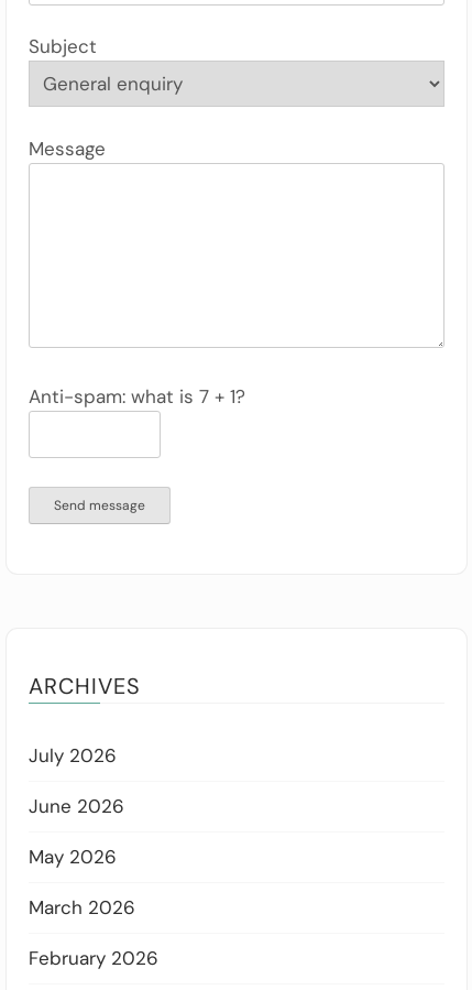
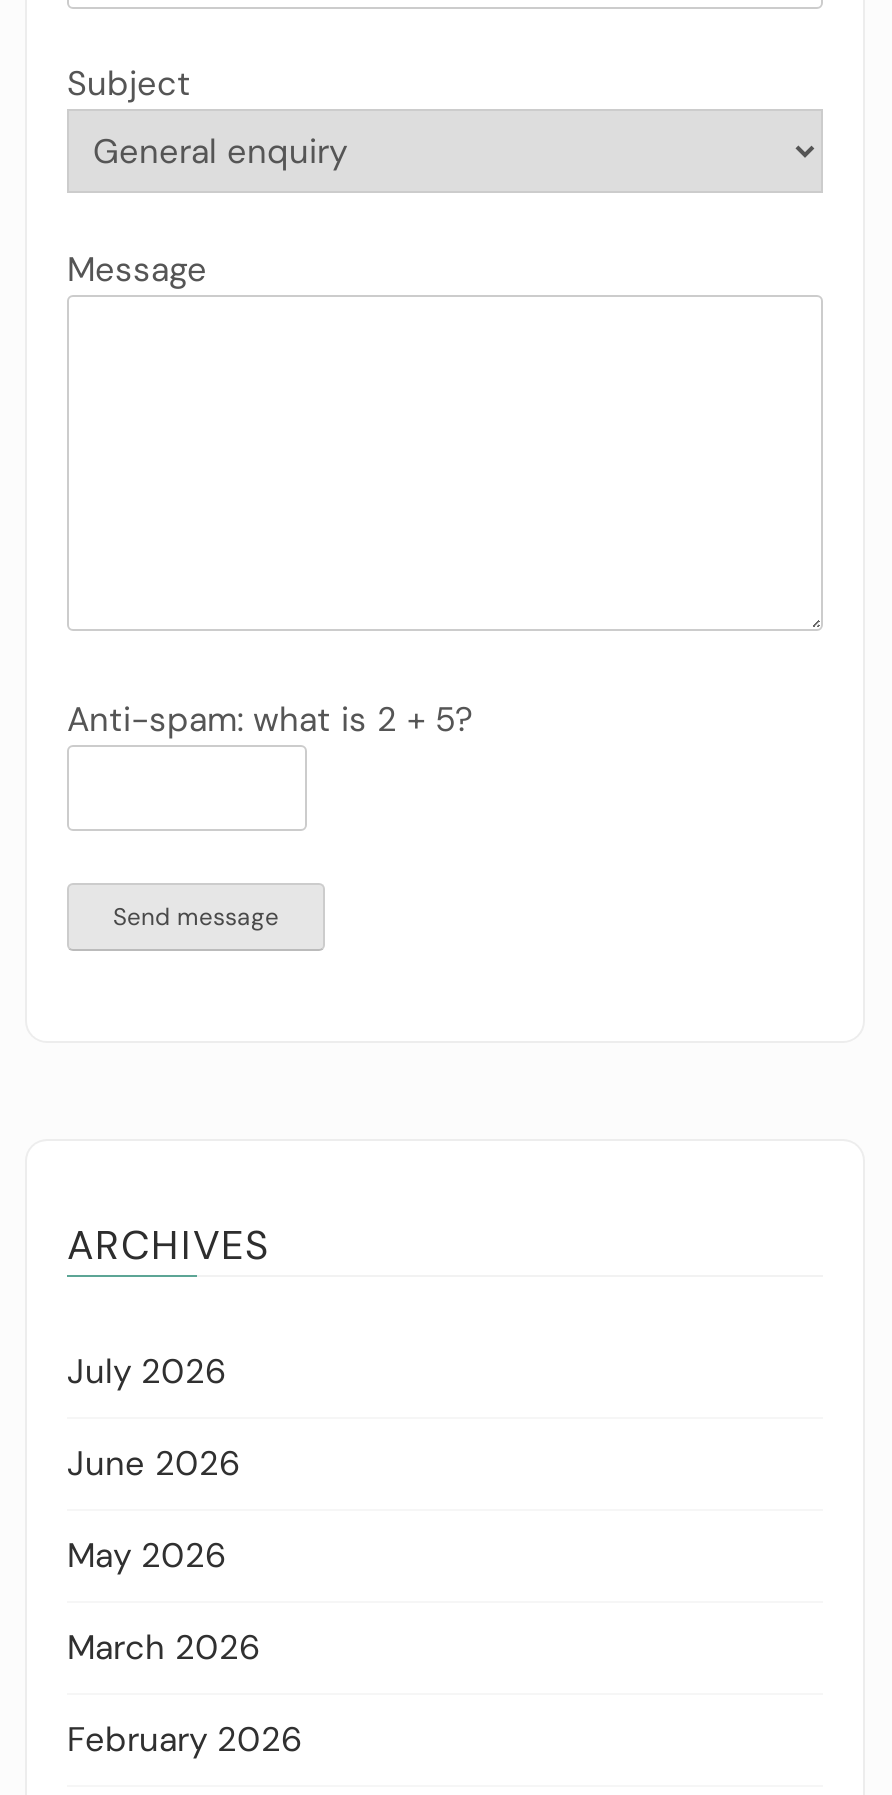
- Anti-spam: what is 7 + 1?
+ Anti-spam: what is 2 + 5?
